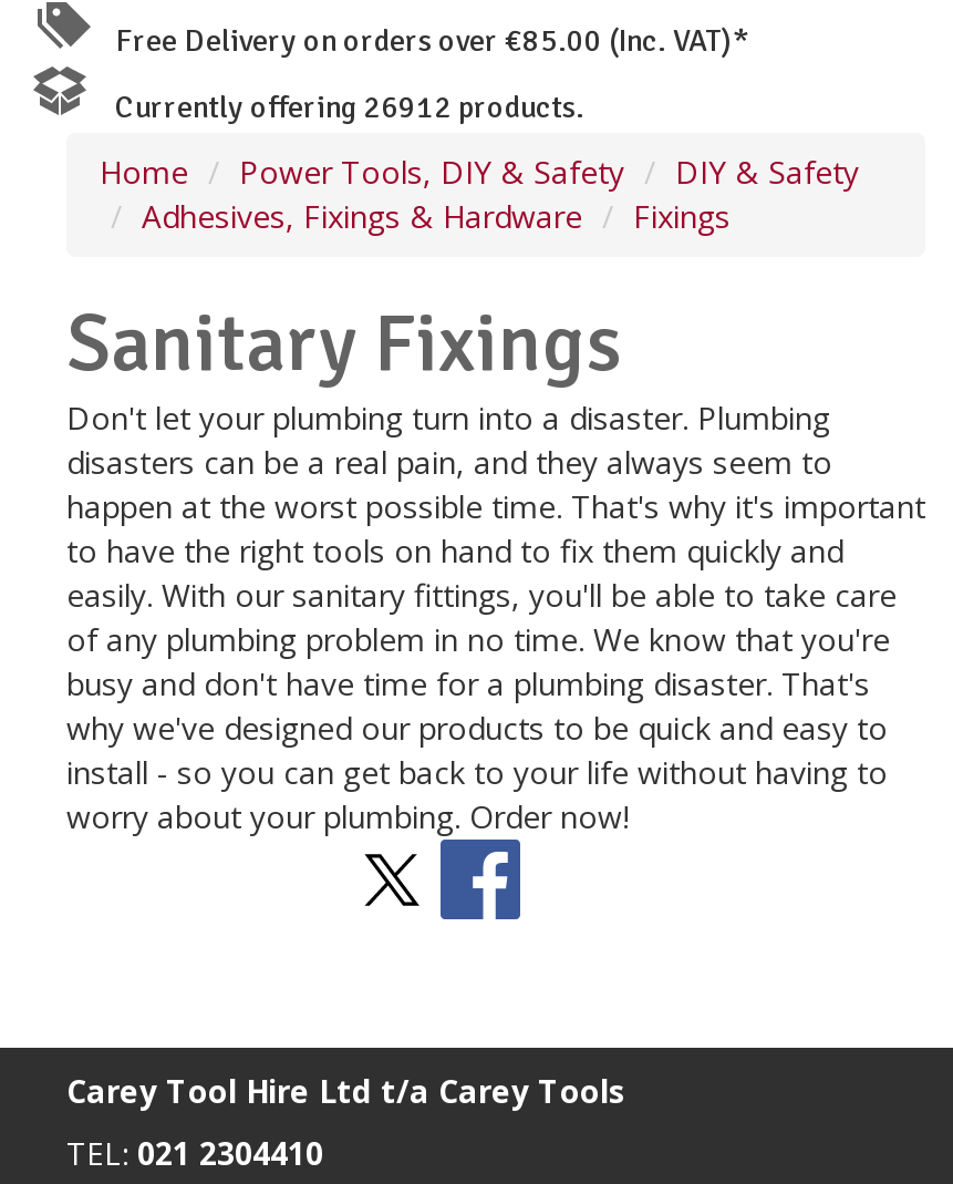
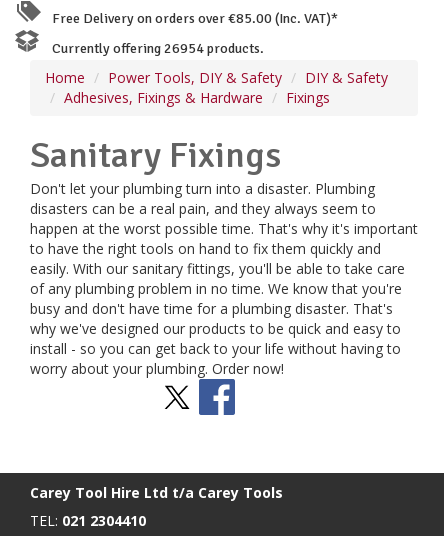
- Currently offering 26912 products.
+ Currently offering 26954 products.
